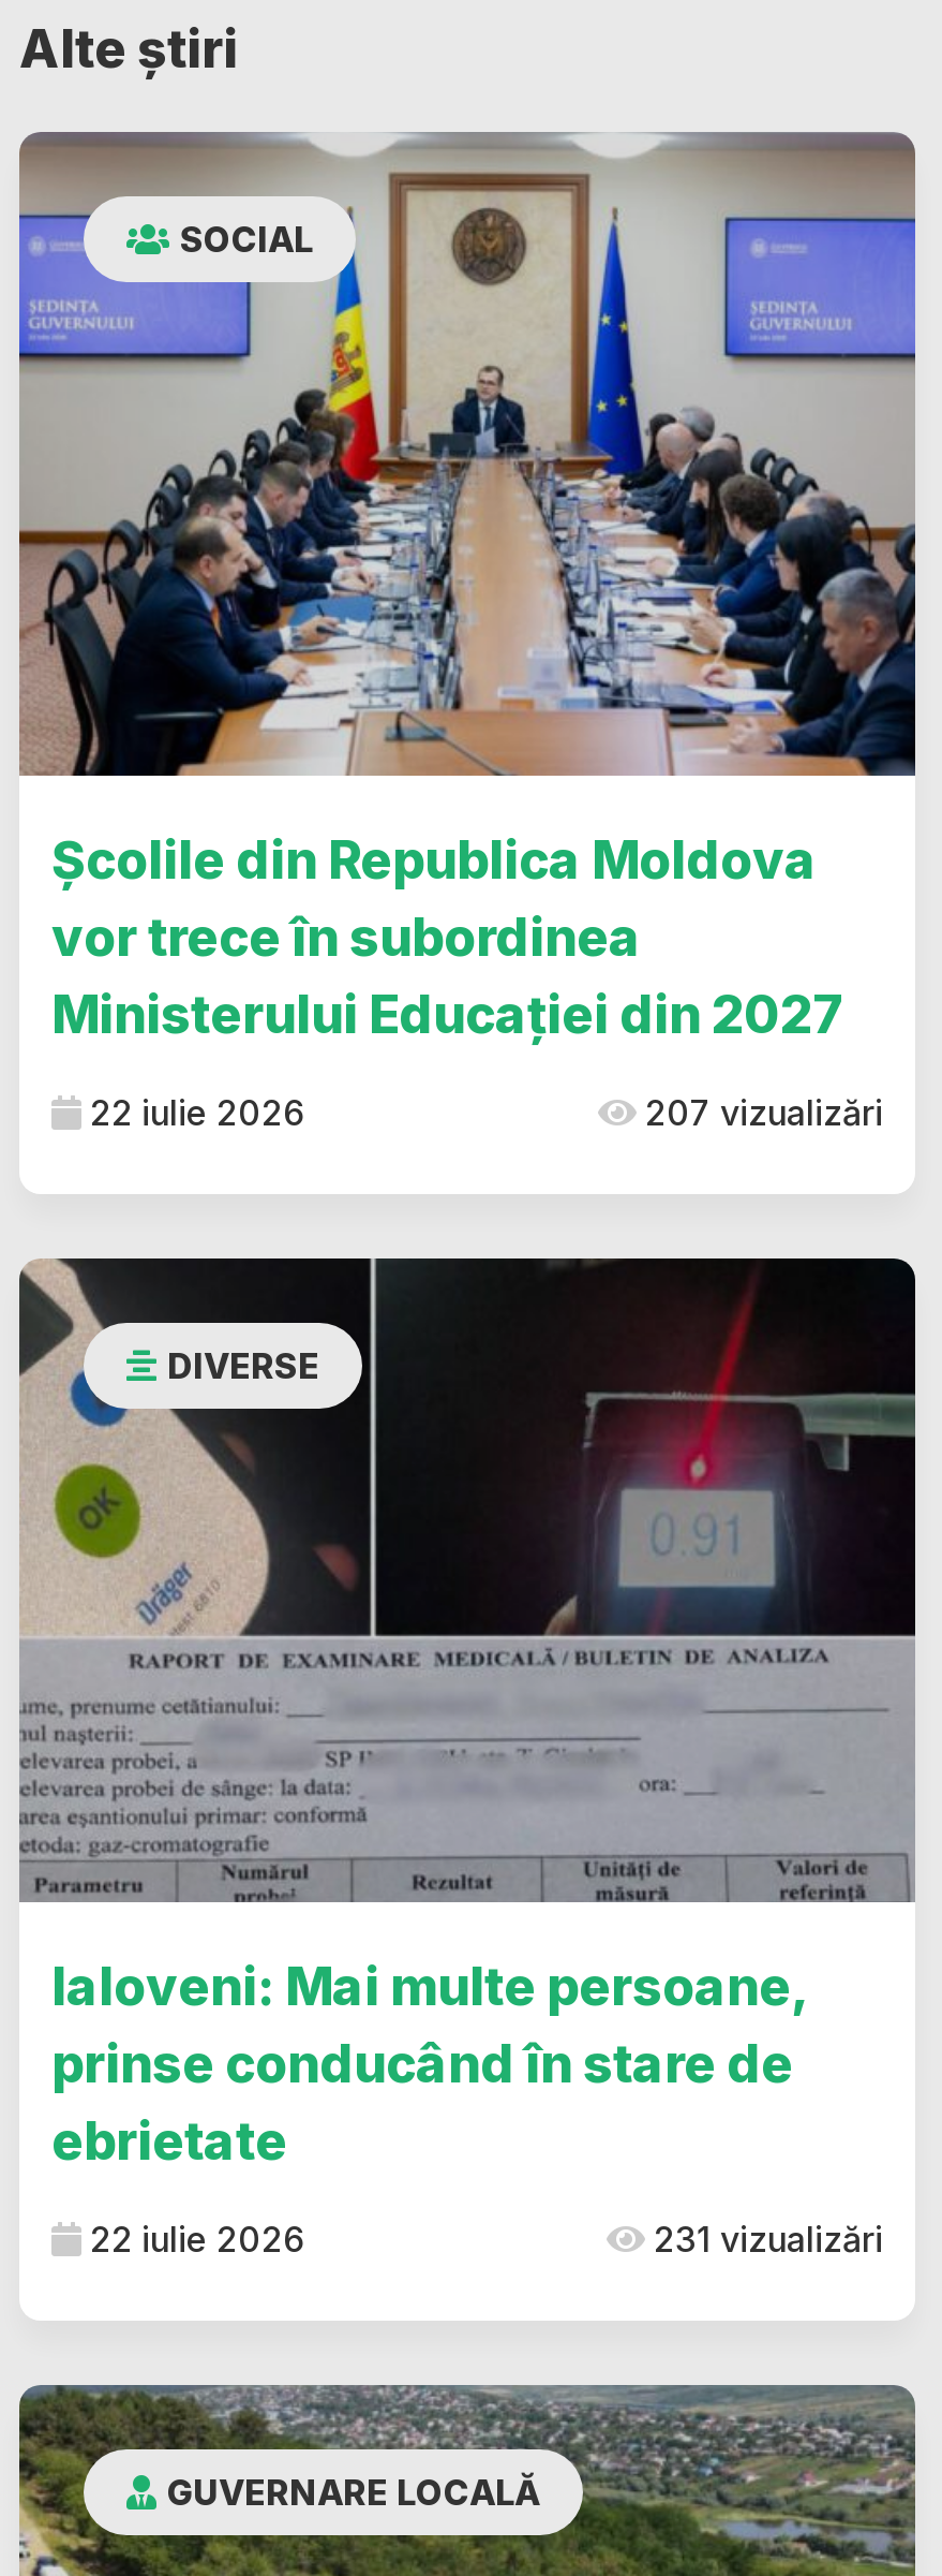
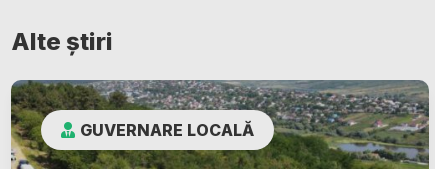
- [image]
- SOCIAL

- Școlile din Republica Moldova
- vor trece în subordinea
- Ministerului Educației din 2027
- 22 iulie 2026
- 207 vizualizări

- [image]
- DIVERSE

- Ialoveni: Mai multe persoane,
- prinse conducând în stare de
- ebrietate
- 22 iulie 2026
- 231 vizualizări
